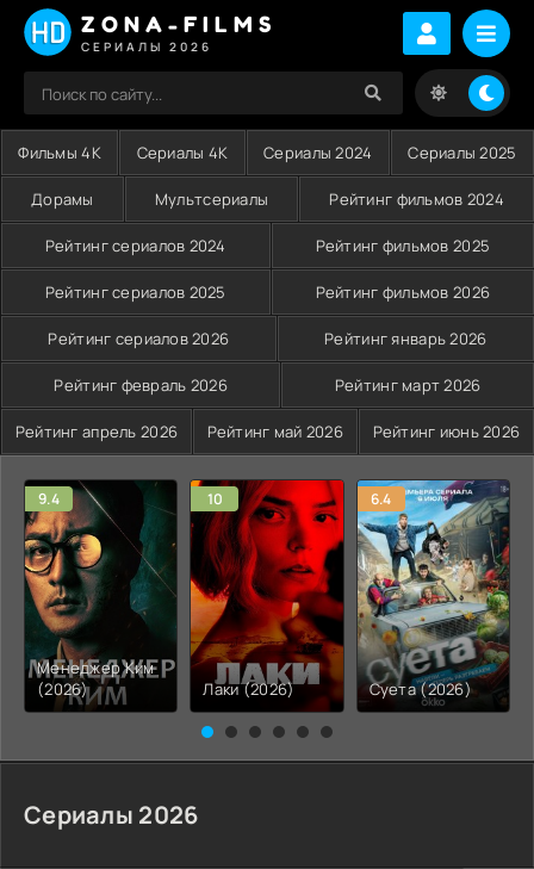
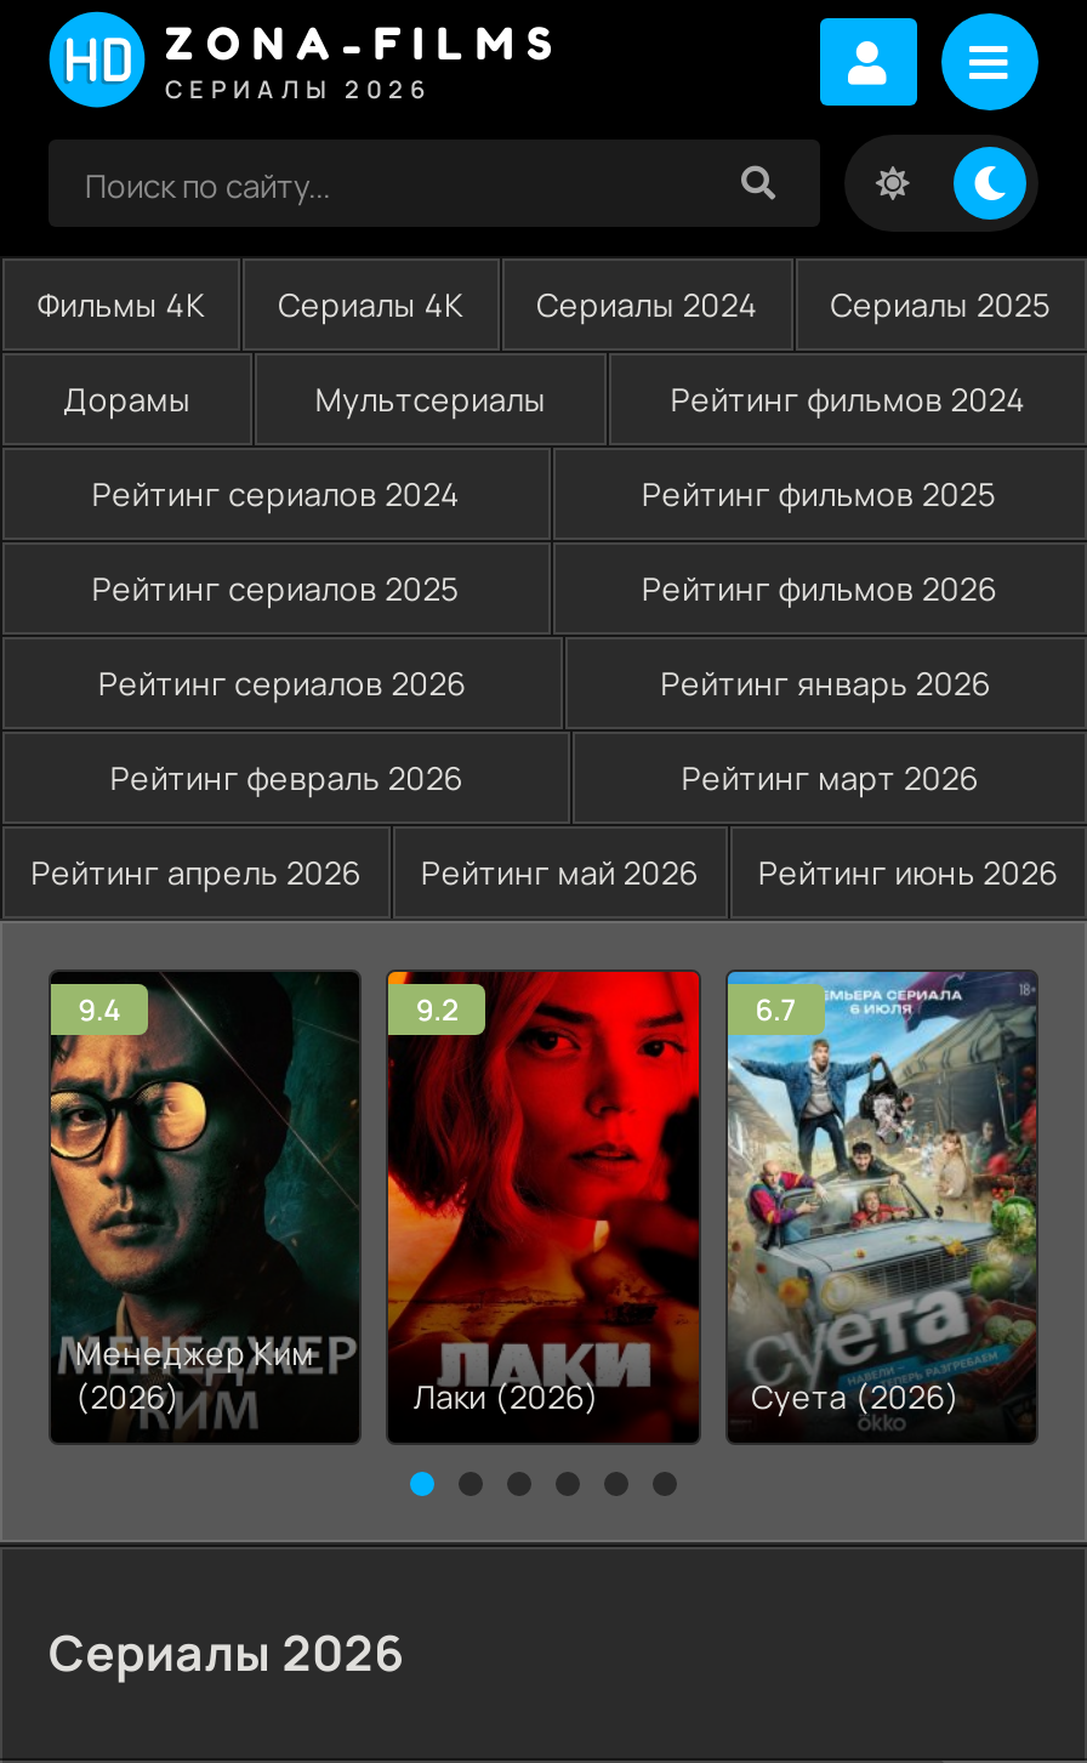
- 10
+ 9.2

- 6.4
+ 6.7
